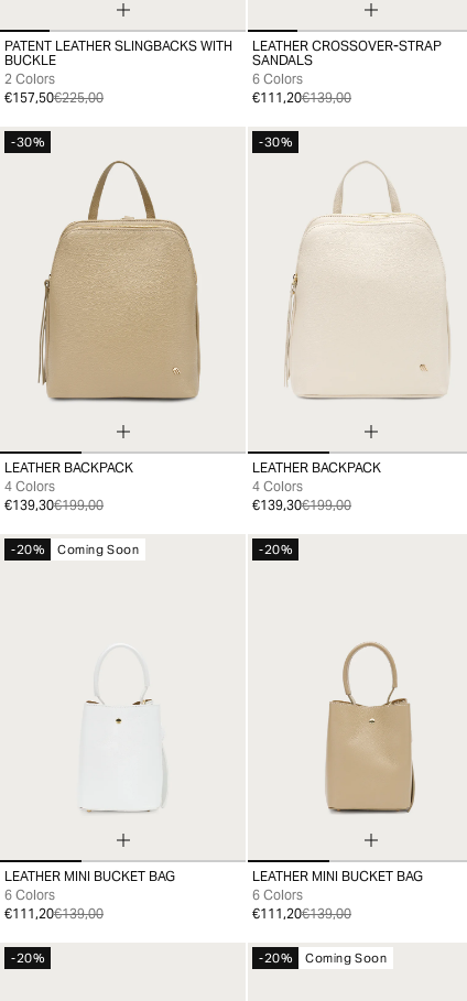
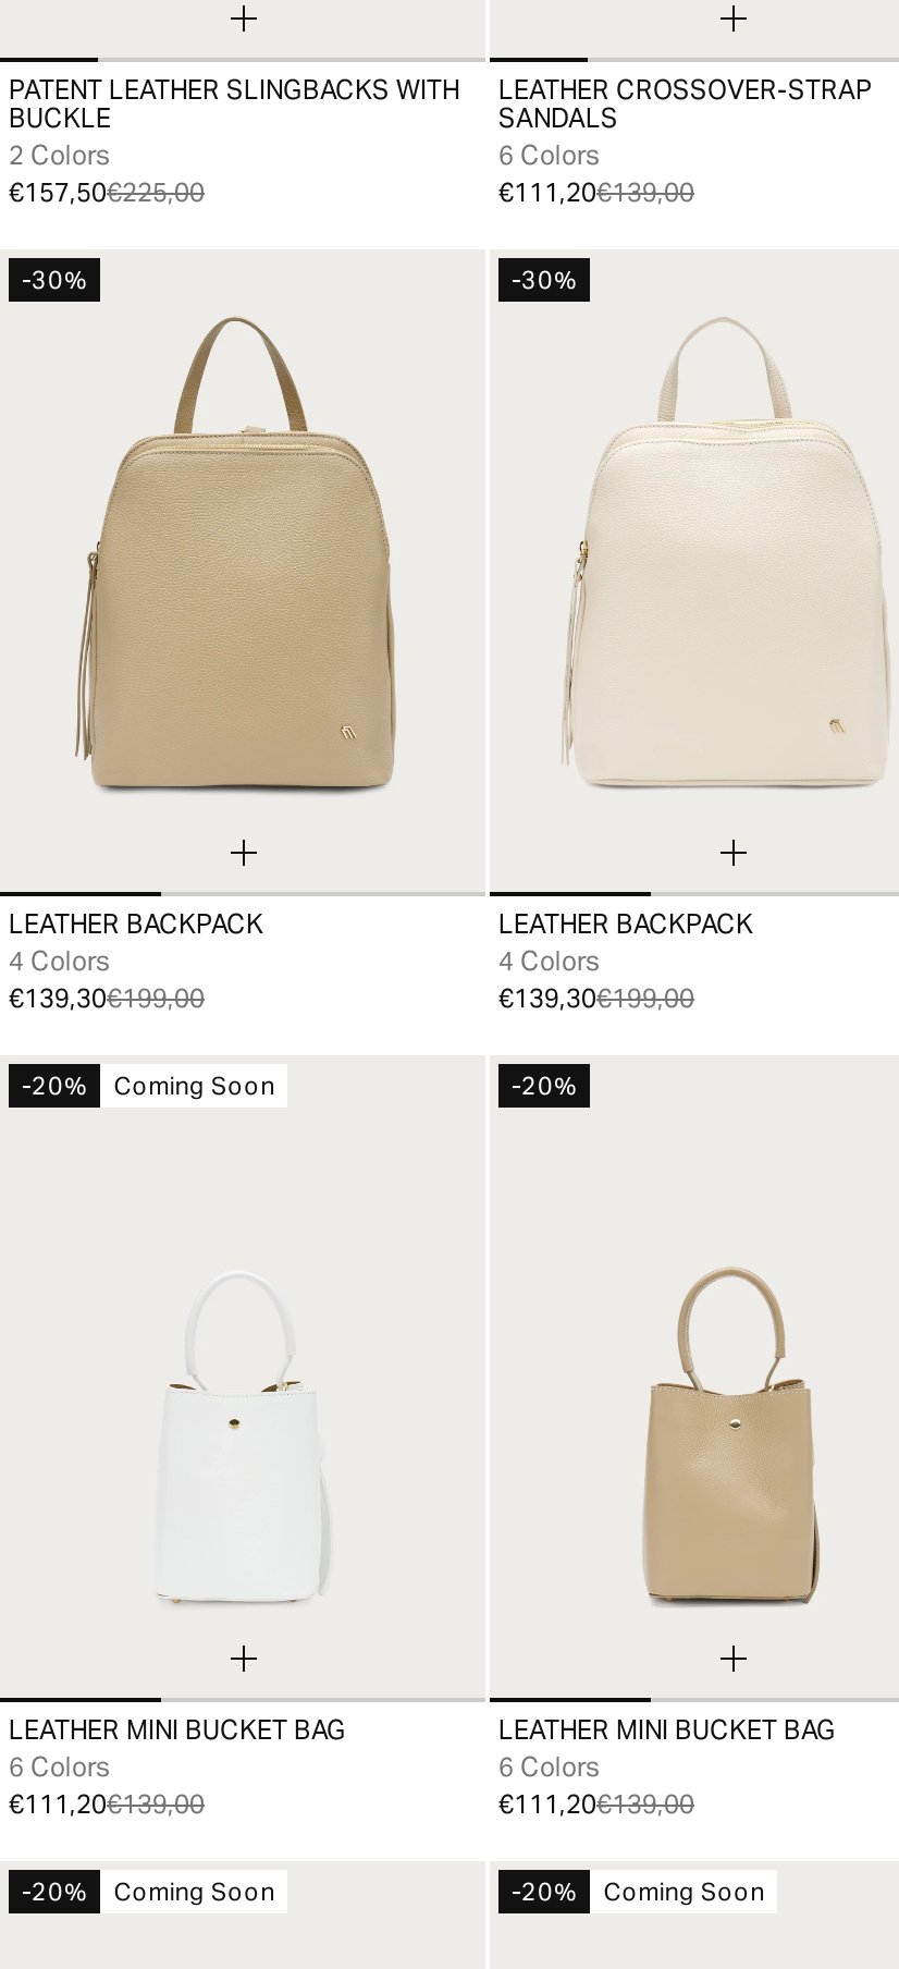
+ Coming Soon
